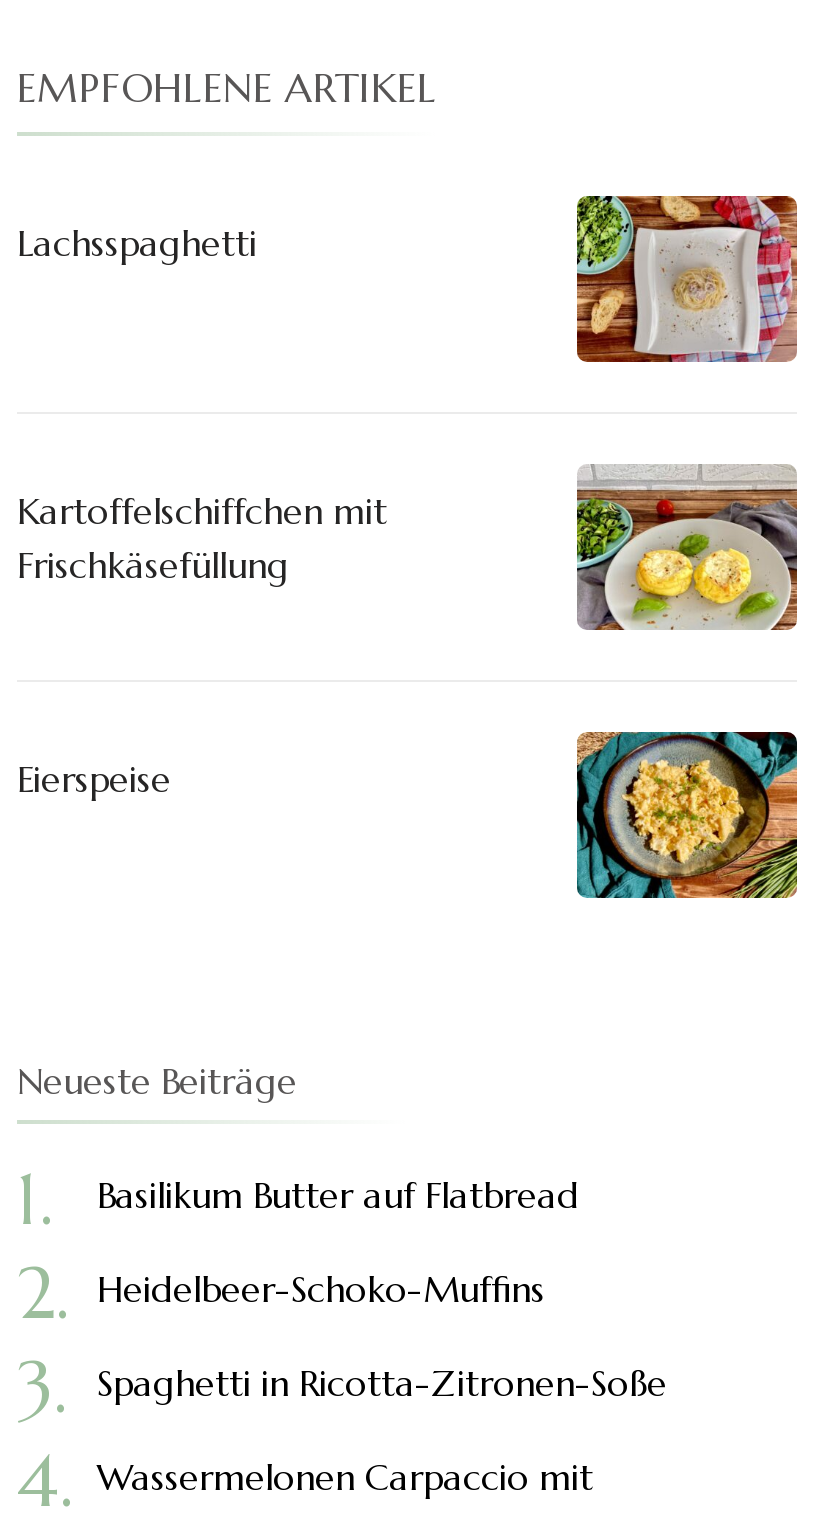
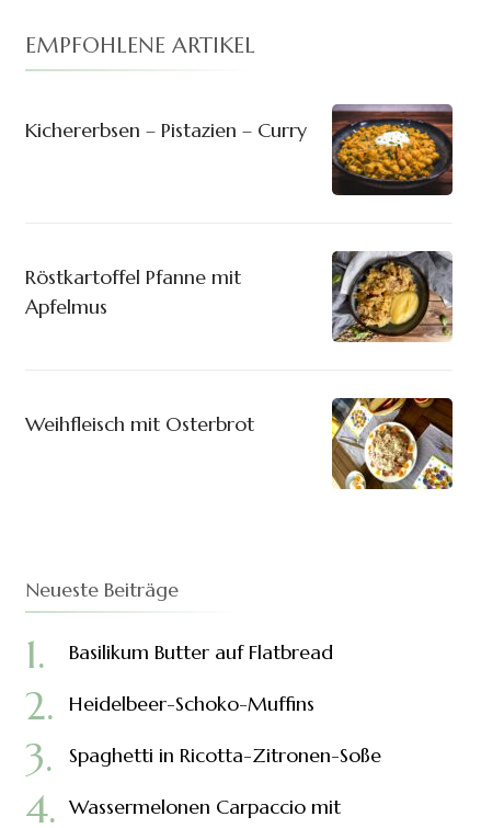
- [image]
+ [image]

- Lachsspaghetti
+ Kichererbsen – Pistazien – Curry

- [image]
+ [image]

- Kartoffelschiffchen mit
- Frischkäsefüllung
+ Röstkartoffel Pfanne mit
+ Apfelmus

- [image]
+ [image]

- Eierspeise
+ Weihfleisch mit Osterbrot
